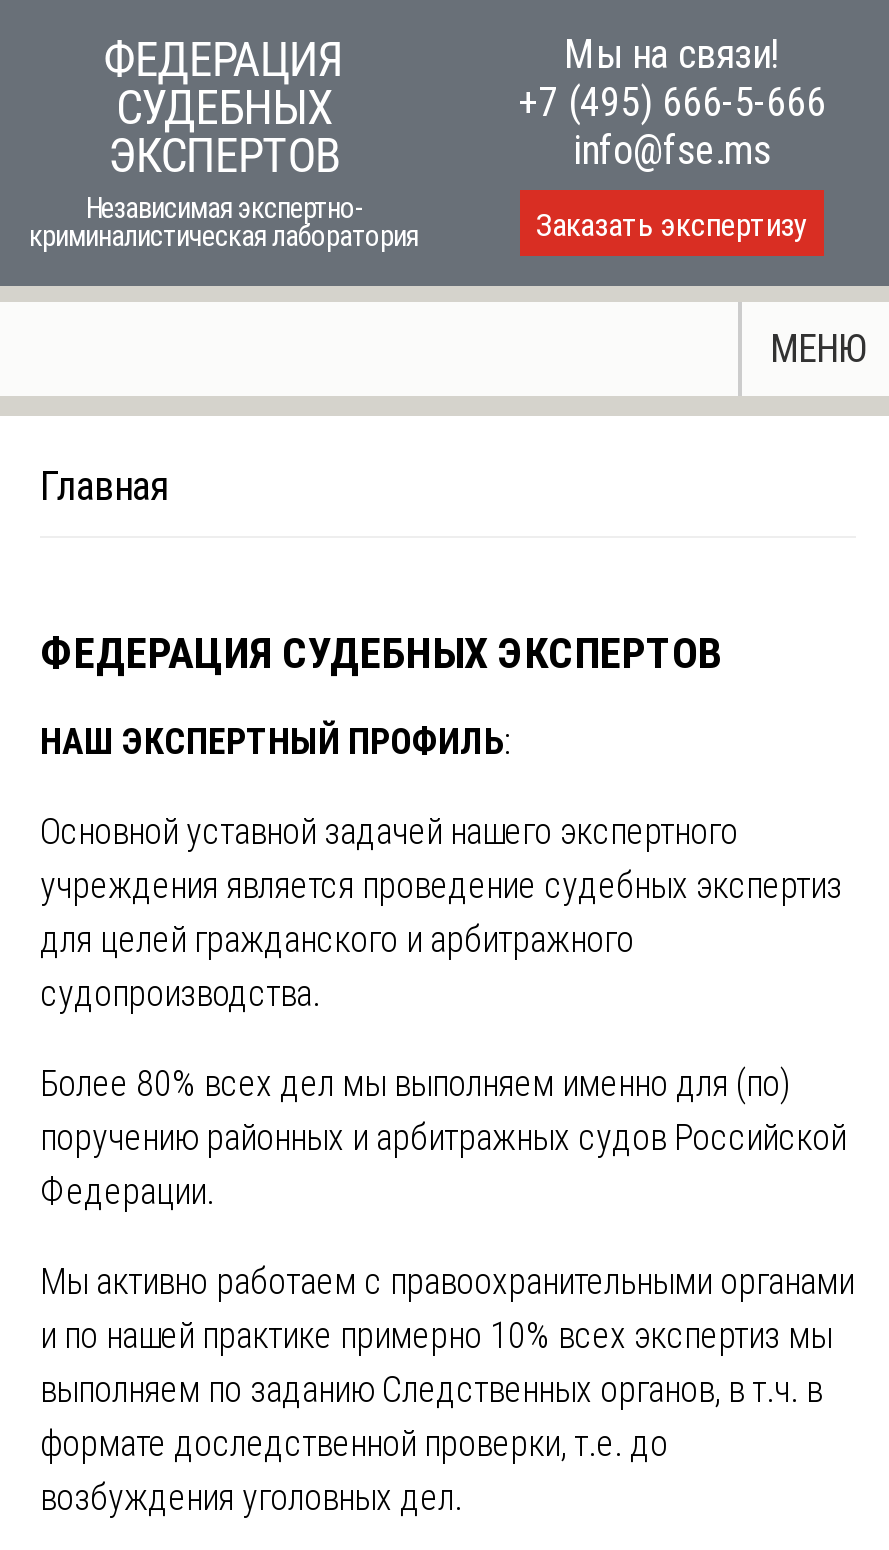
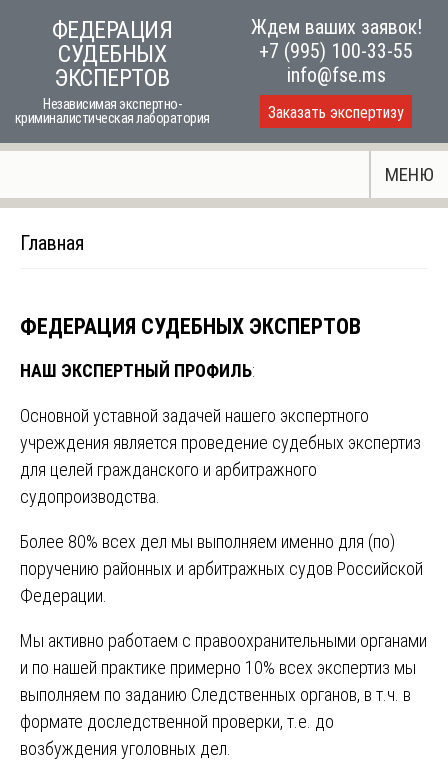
- Мы на связи!
- +7 (495) 666-5-666
+ Ждем ваших заявок!
+ +7 (995) 100-33-55
